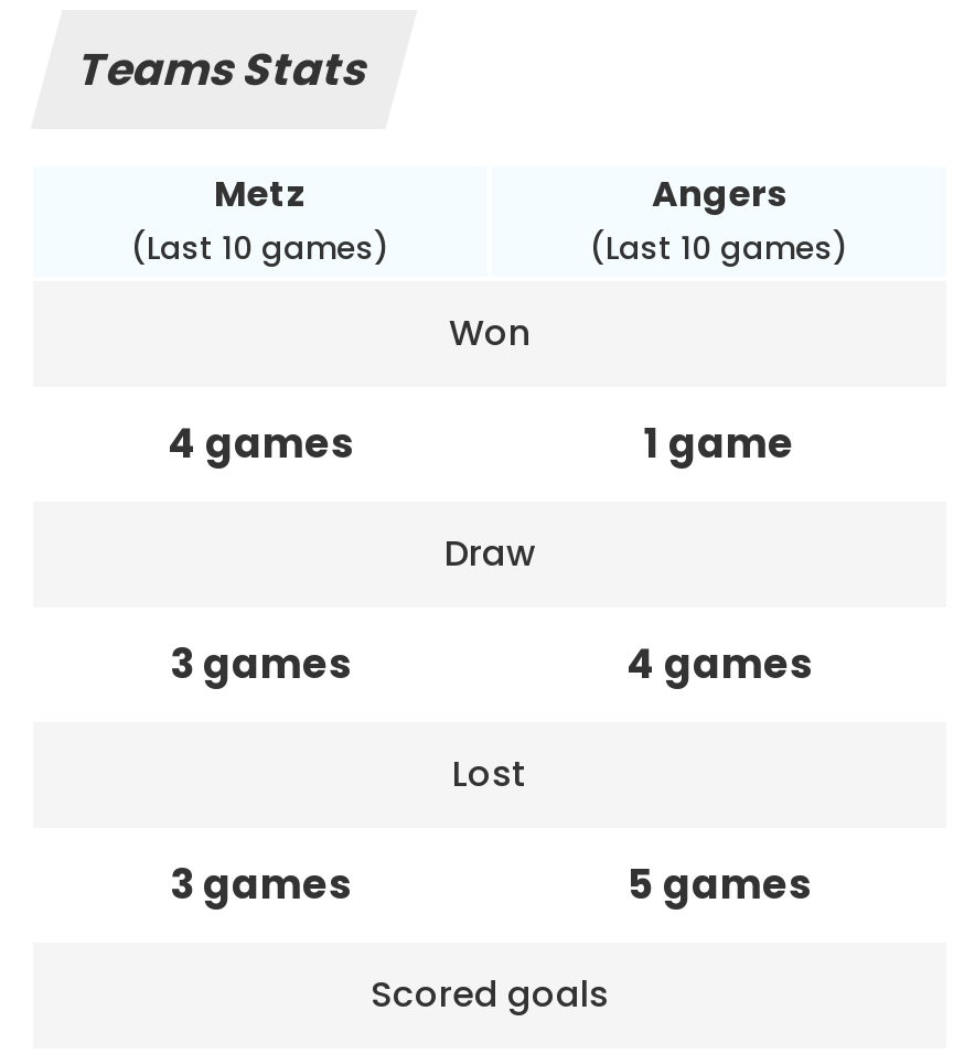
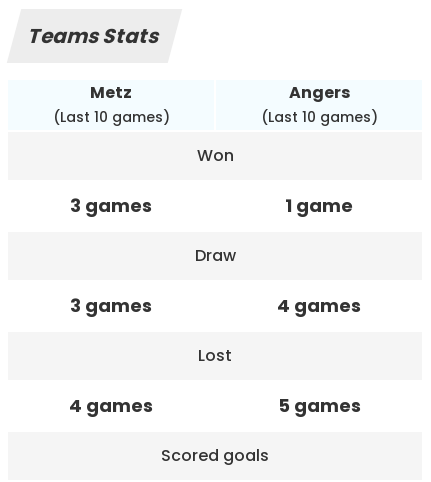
- 4 games
+ 3 games

- 3 games
+ 4 games
